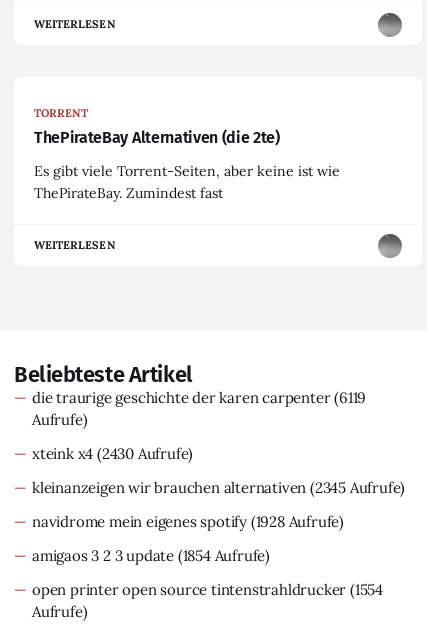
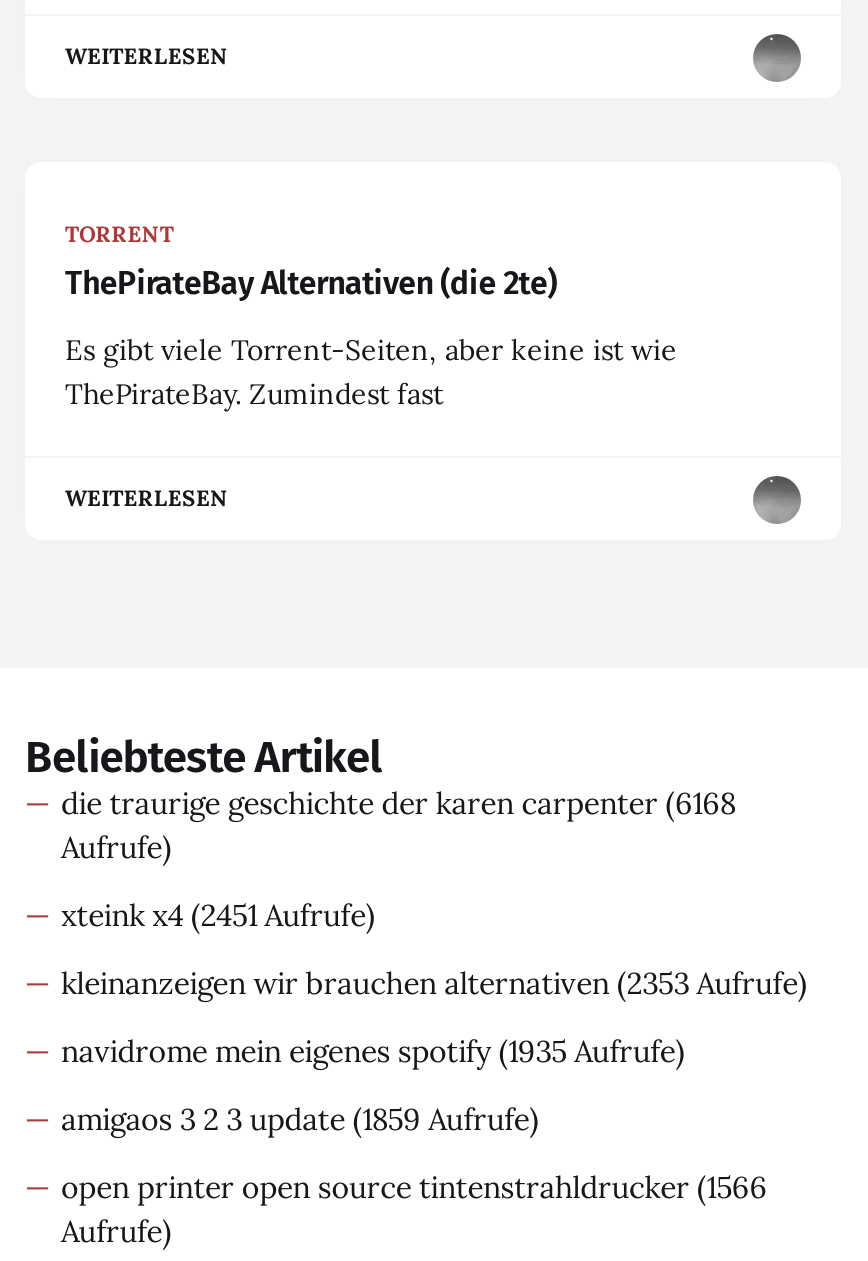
- die traurige geschichte der karen carpenter (6119
+ die traurige geschichte der karen carpenter (6168

- xteink x4 (2430 Aufrufe)
+ xteink x4 (2451 Aufrufe)

- kleinanzeigen wir brauchen alternativen (2345 Aufrufe)
+ kleinanzeigen wir brauchen alternativen (2353 Aufrufe)

- navidrome mein eigenes spotify (1928 Aufrufe)
+ navidrome mein eigenes spotify (1935 Aufrufe)

- amigaos 3 2 3 update (1854 Aufrufe)
+ amigaos 3 2 3 update (1859 Aufrufe)

- open printer open source tintenstrahldrucker (1554
+ open printer open source tintenstrahldrucker (1566
